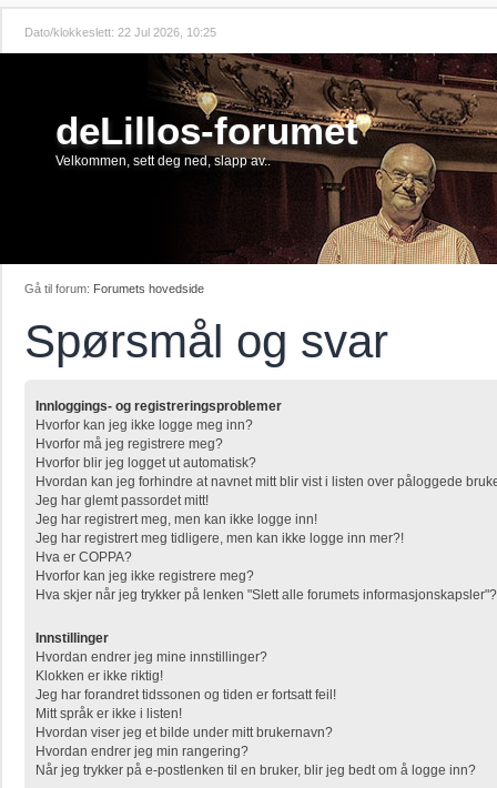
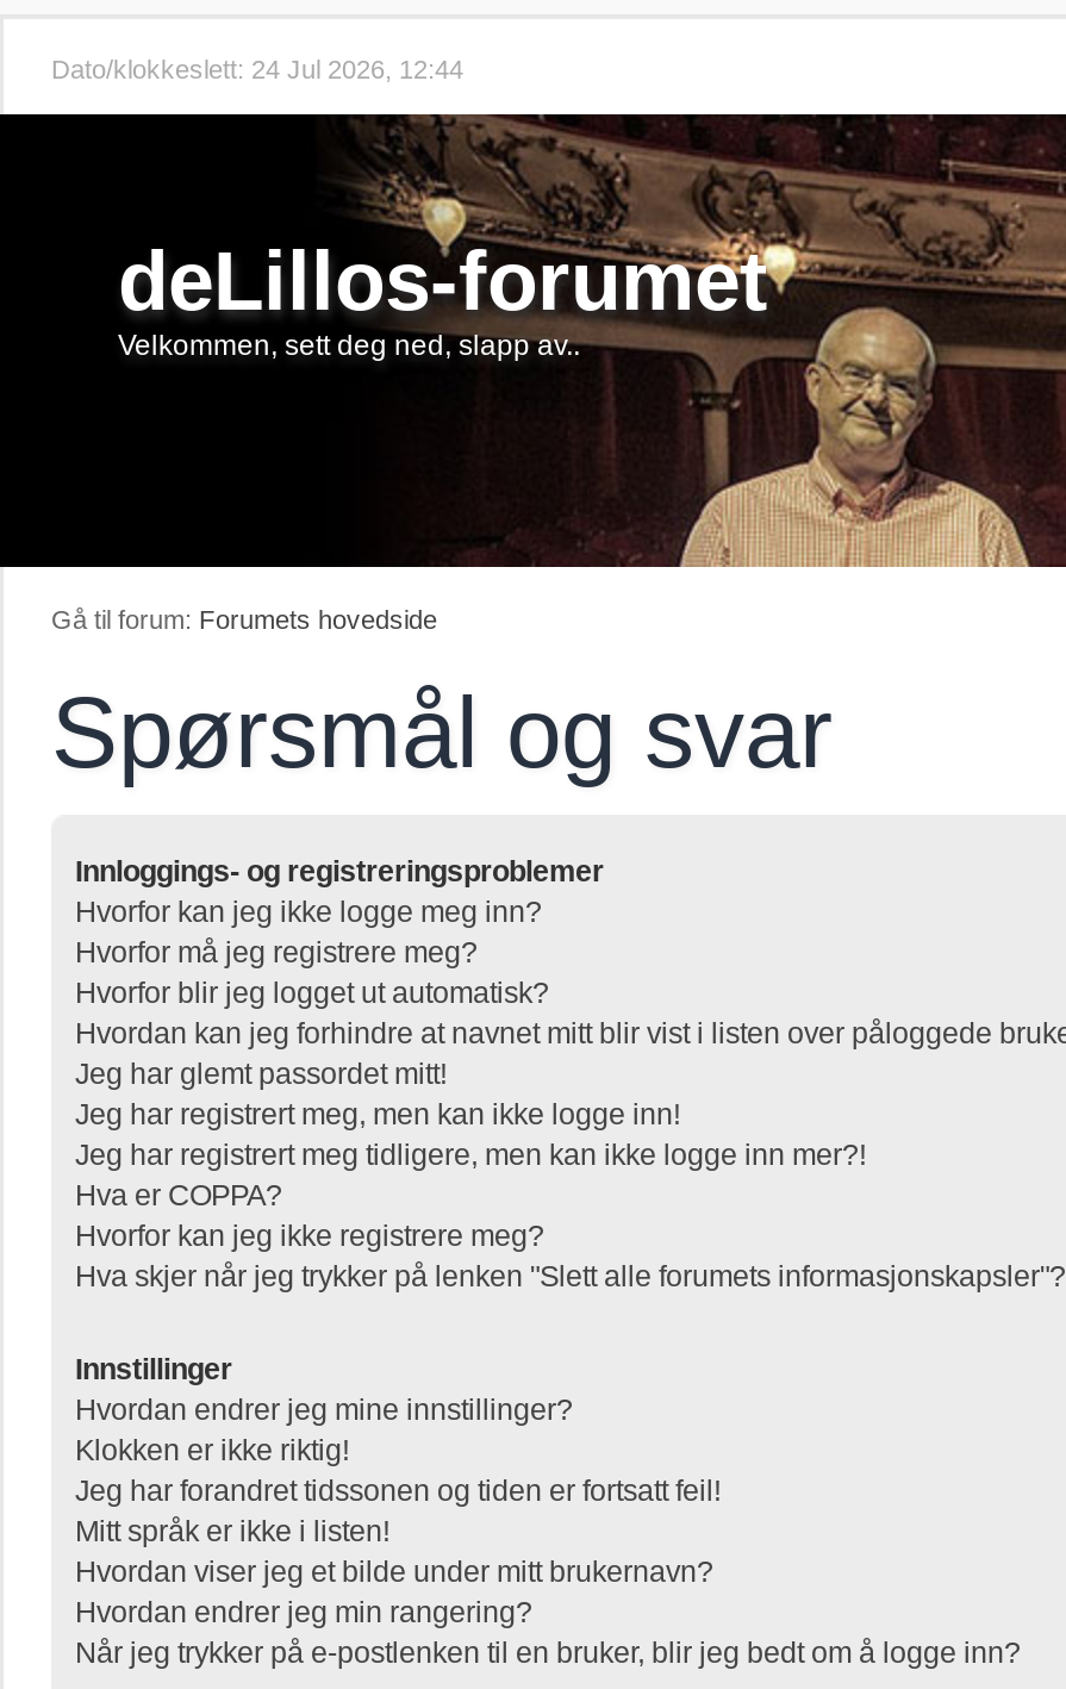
- Dato/klokkeslett: 22 Jul 2026, 10:25
+ Dato/klokkeslett: 24 Jul 2026, 12:44
